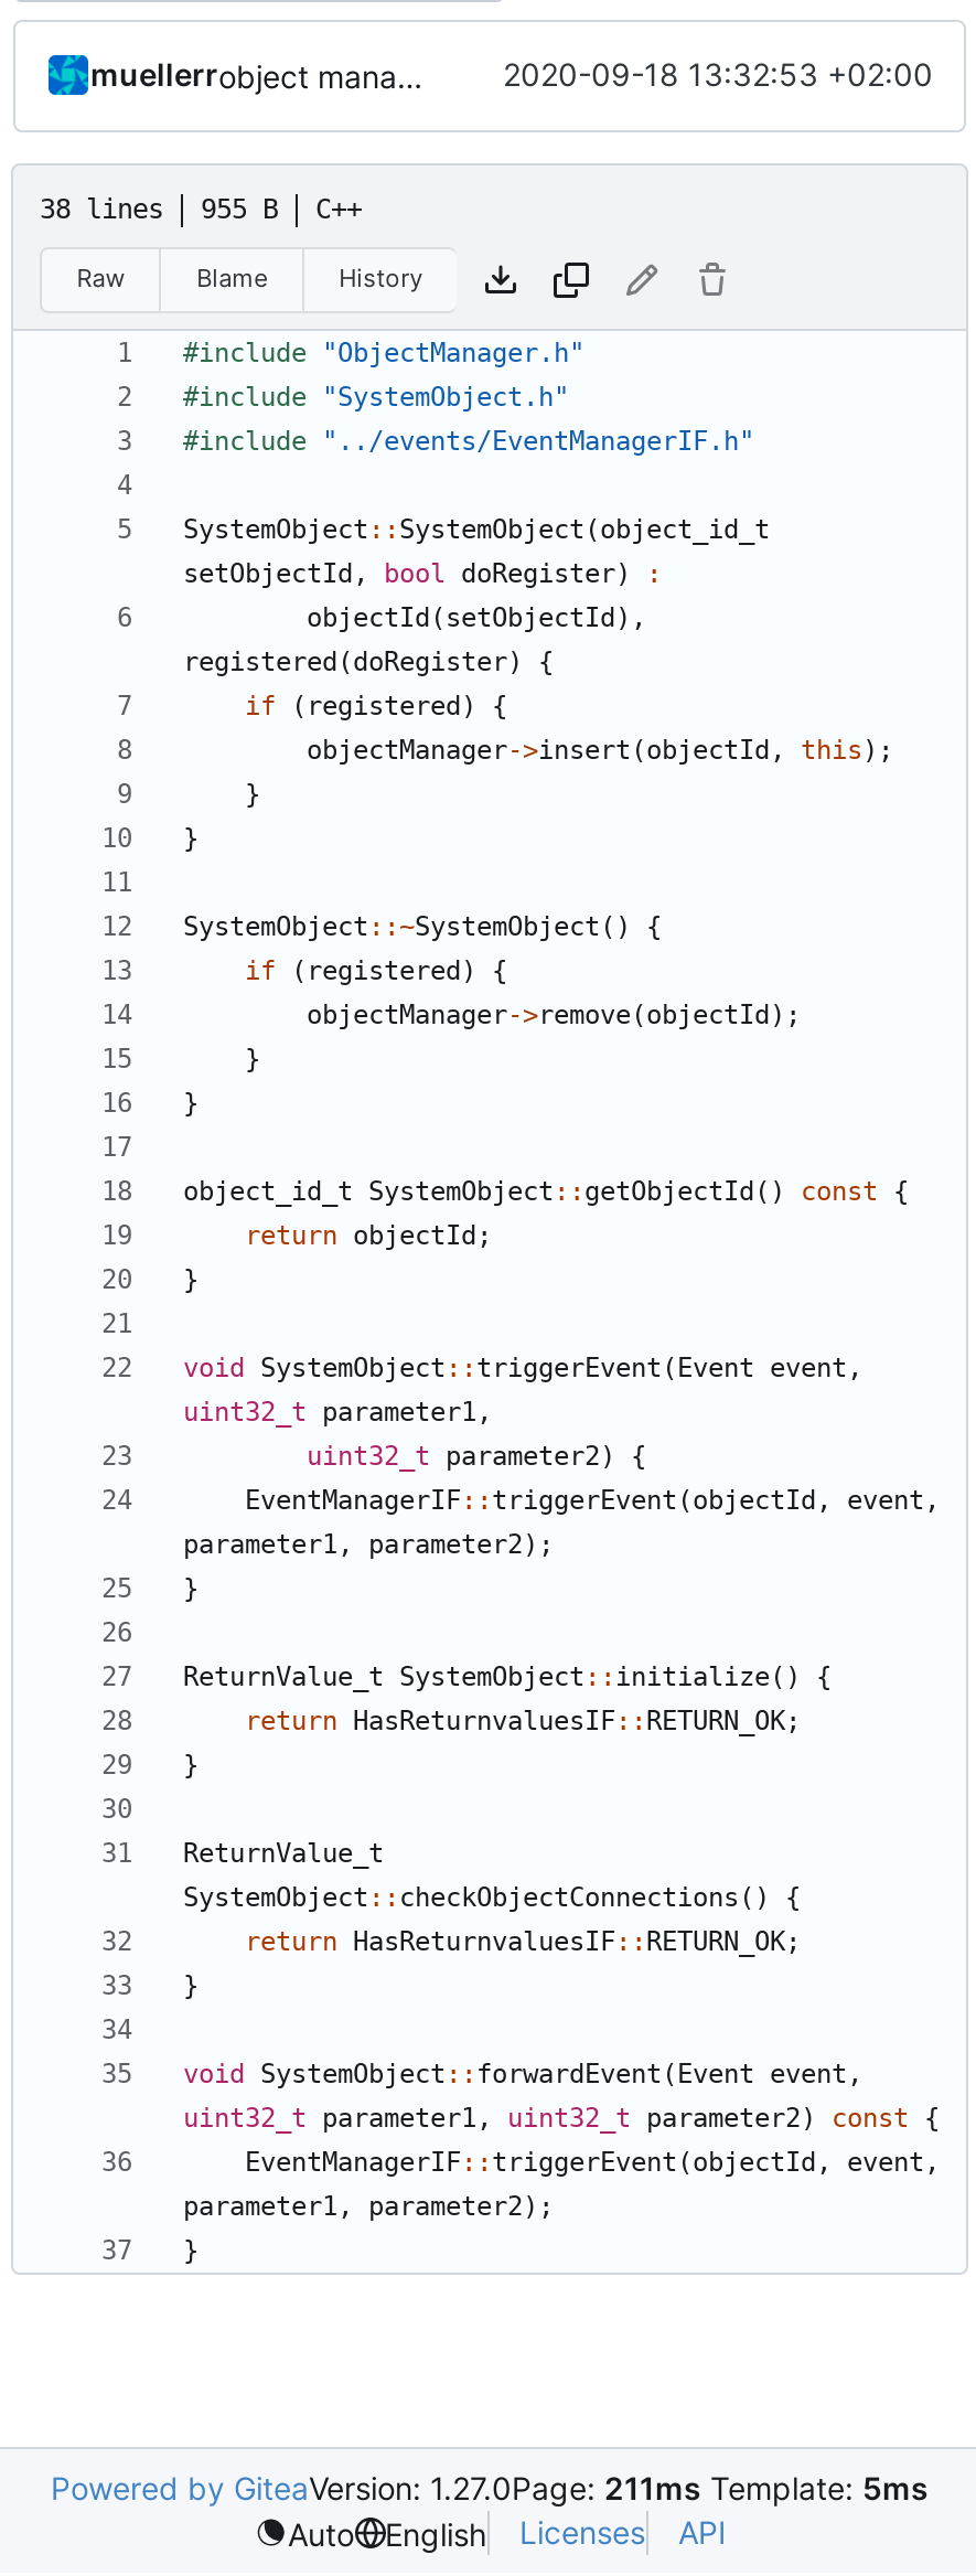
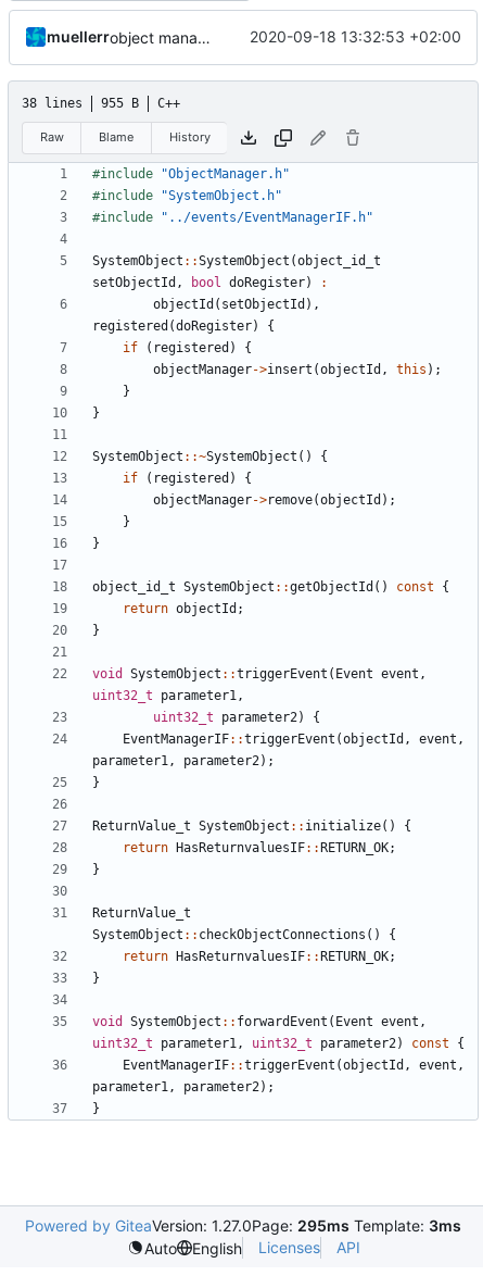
- Powered by GiteaVersion: 1.27.0Page: 211ms Template: 5ms
+ Powered by GiteaVersion: 1.27.0Page: 295ms Template: 3ms
